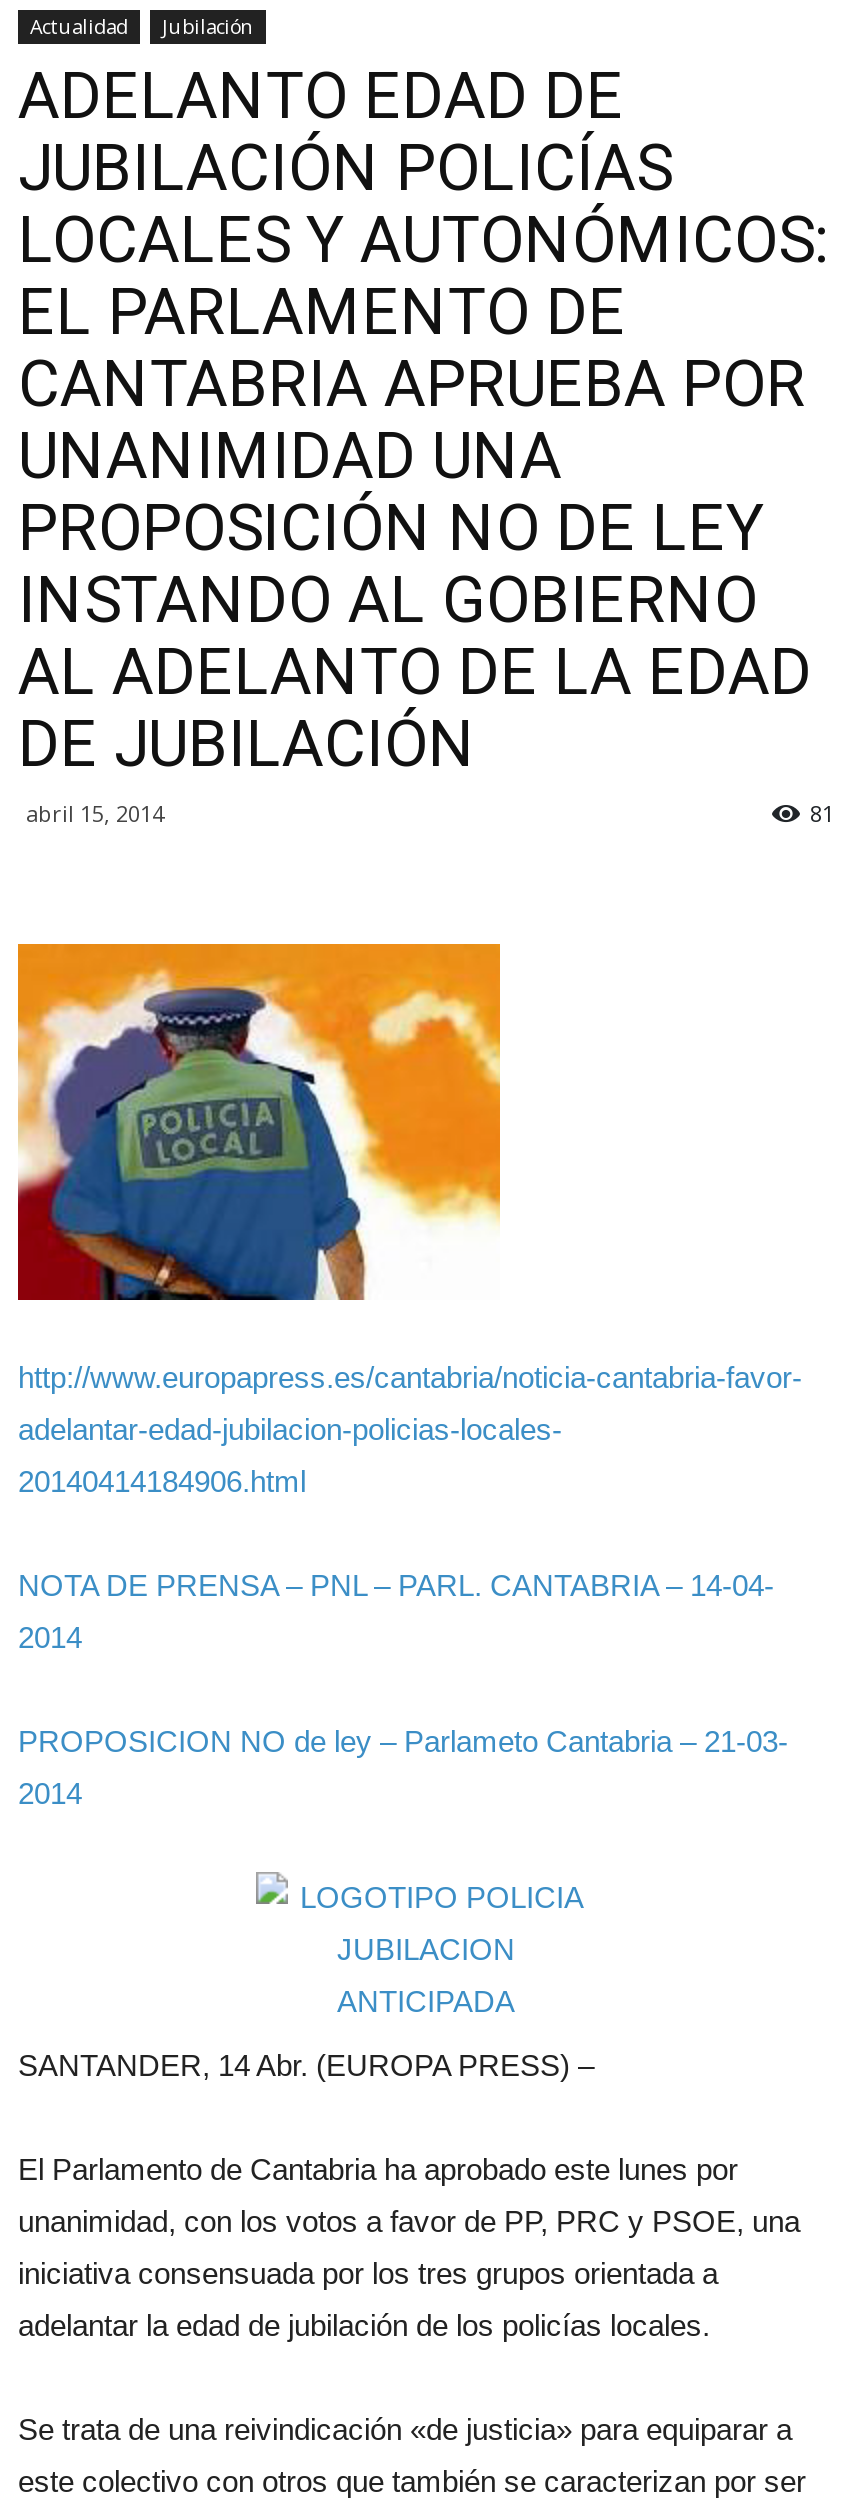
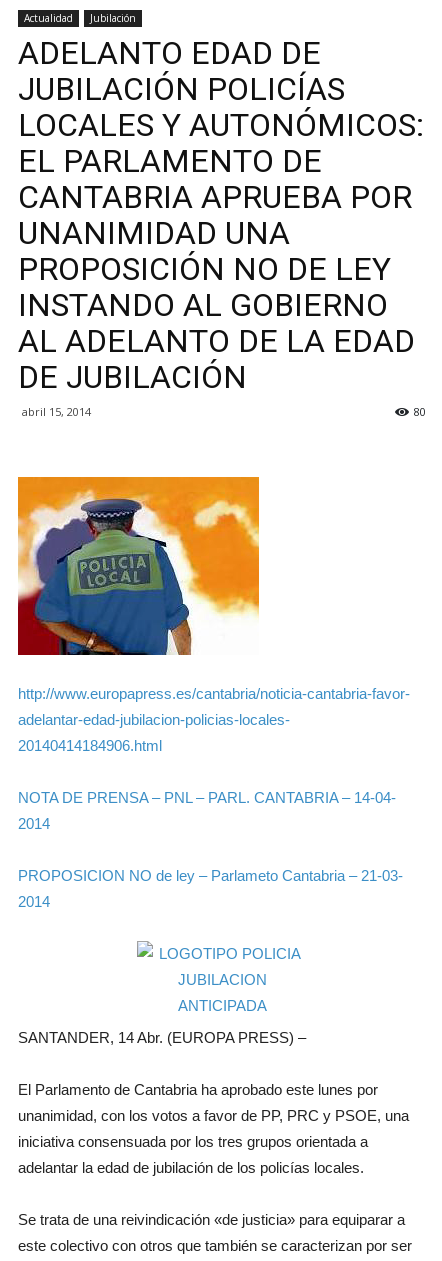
- 81
+ 80
